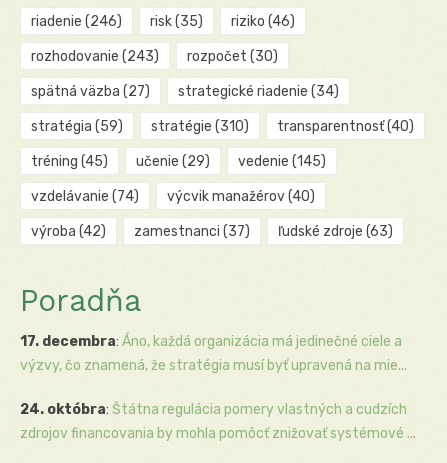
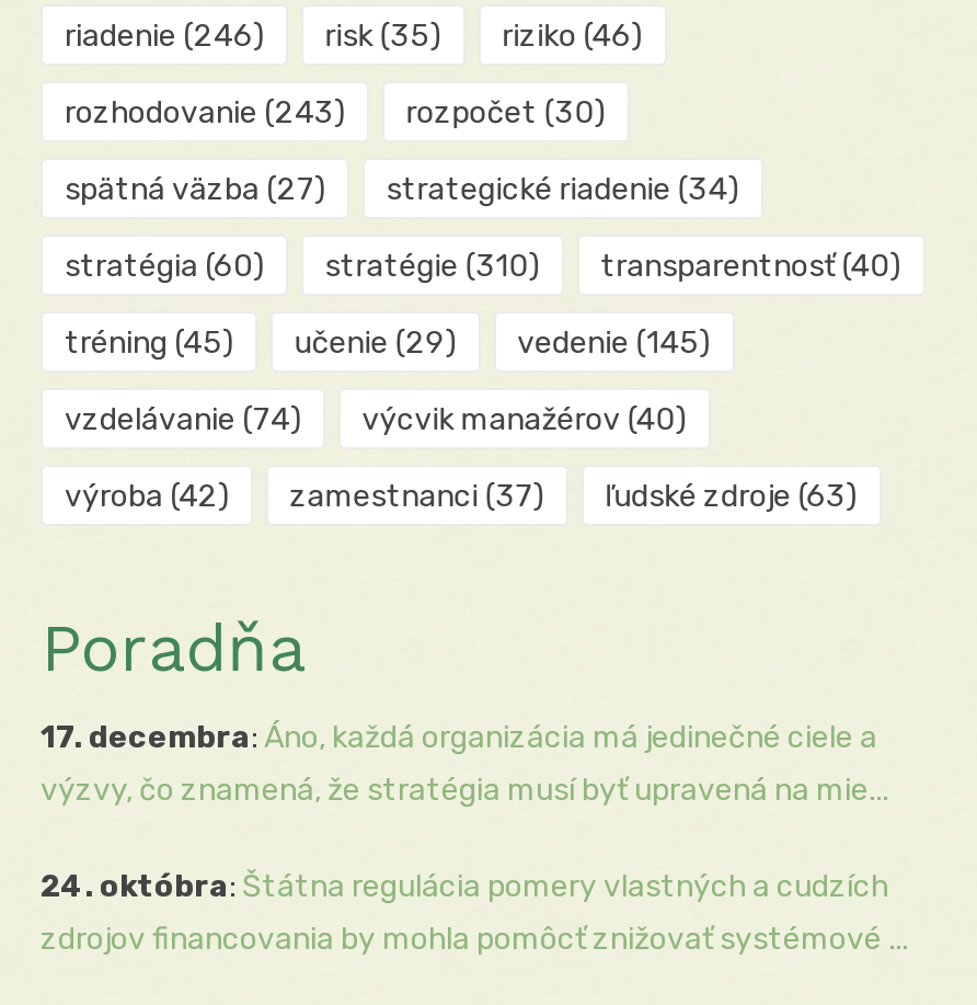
- stratégia (59) stratégie (310) transparentnosť (40)
+ stratégia (60) stratégie (310) transparentnosť (40)
